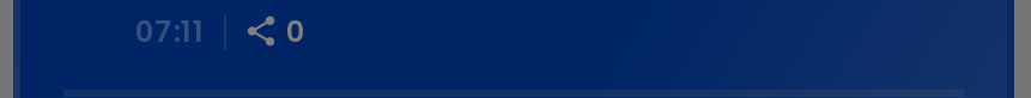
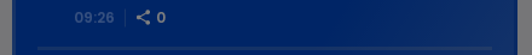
- 07:11 0
+ 09:26 0
